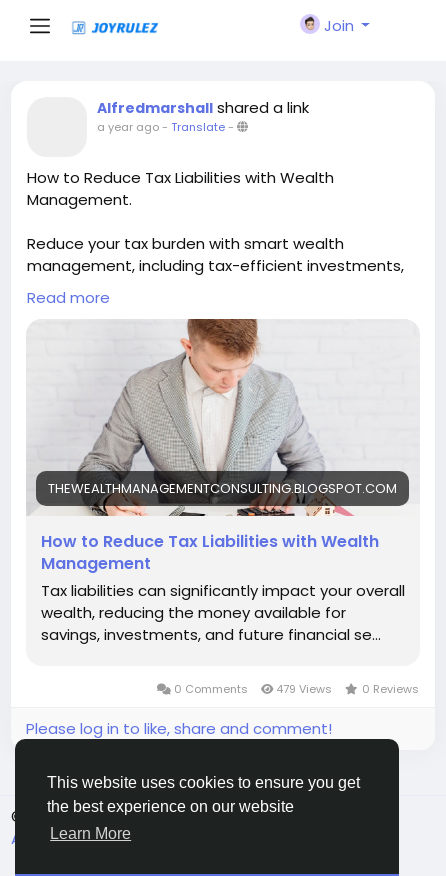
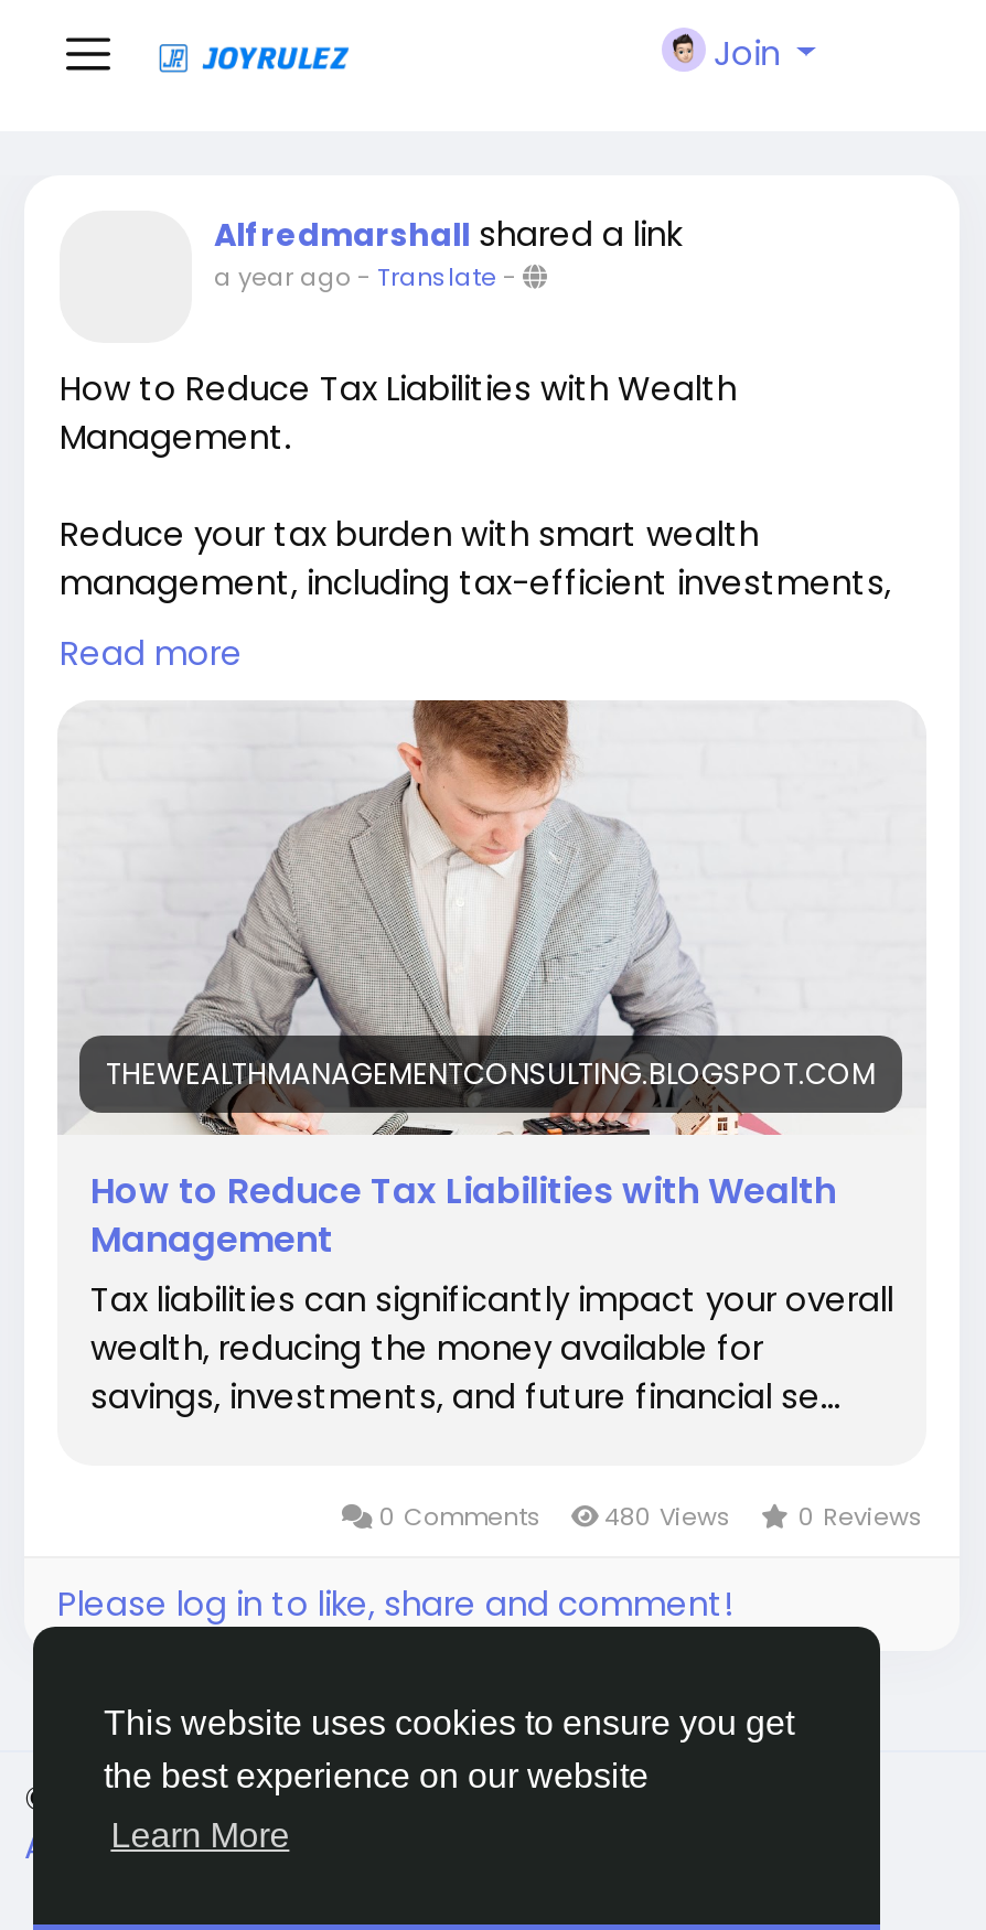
- 0 Comments 479 Views 0 Reviews
+ 0 Comments 480 Views 0 Reviews
